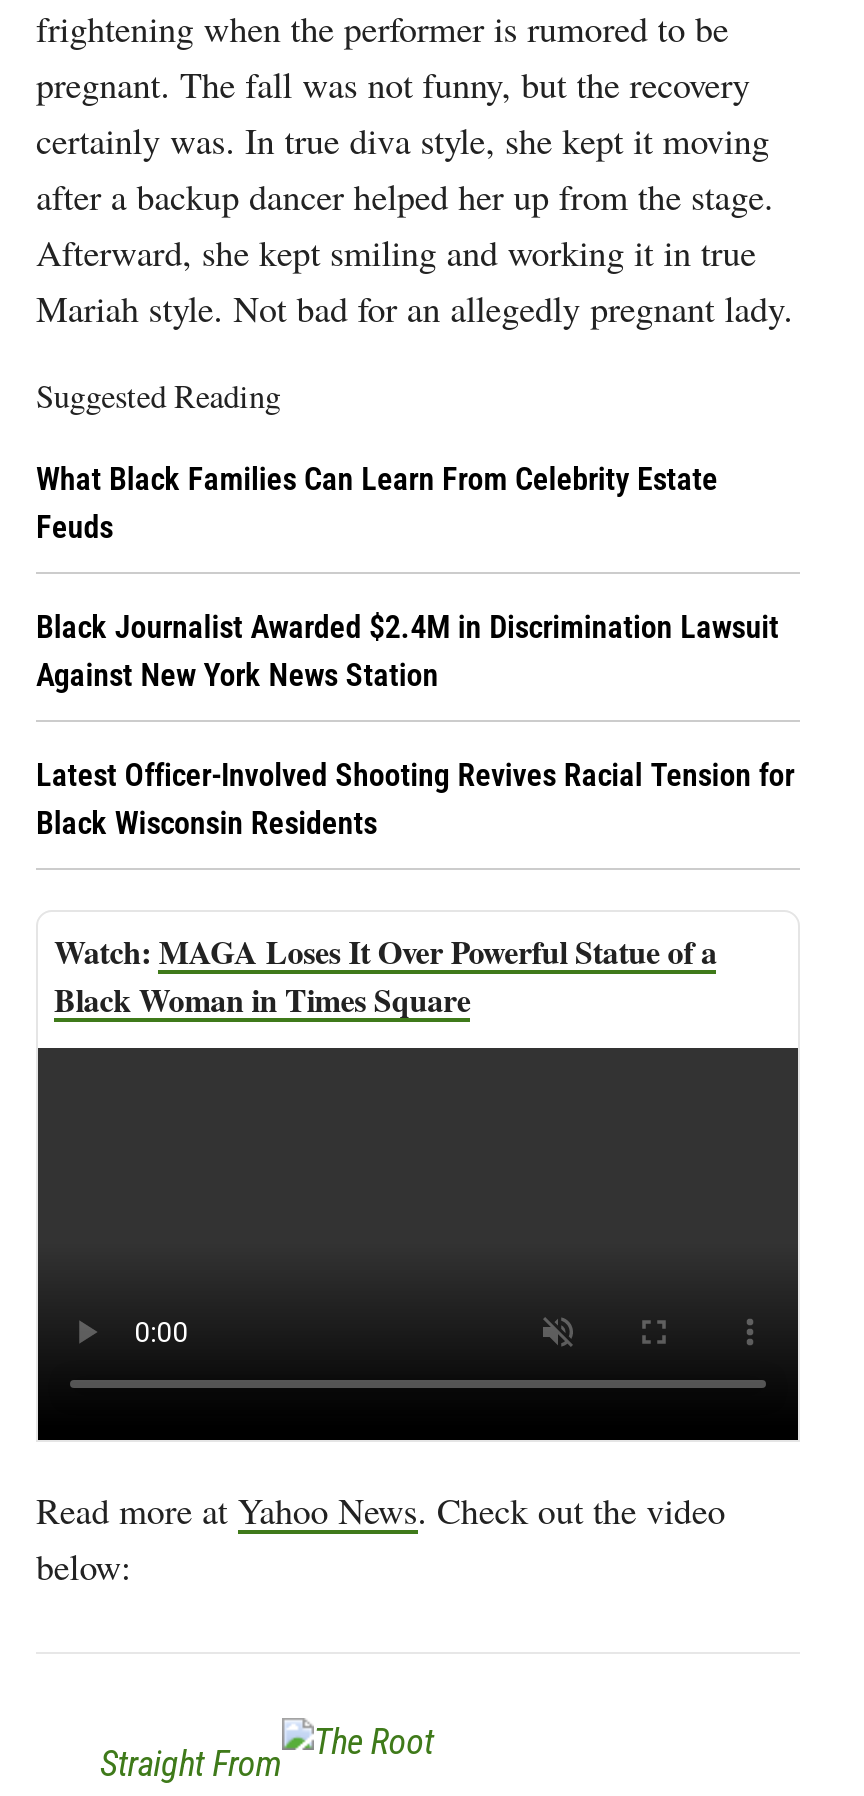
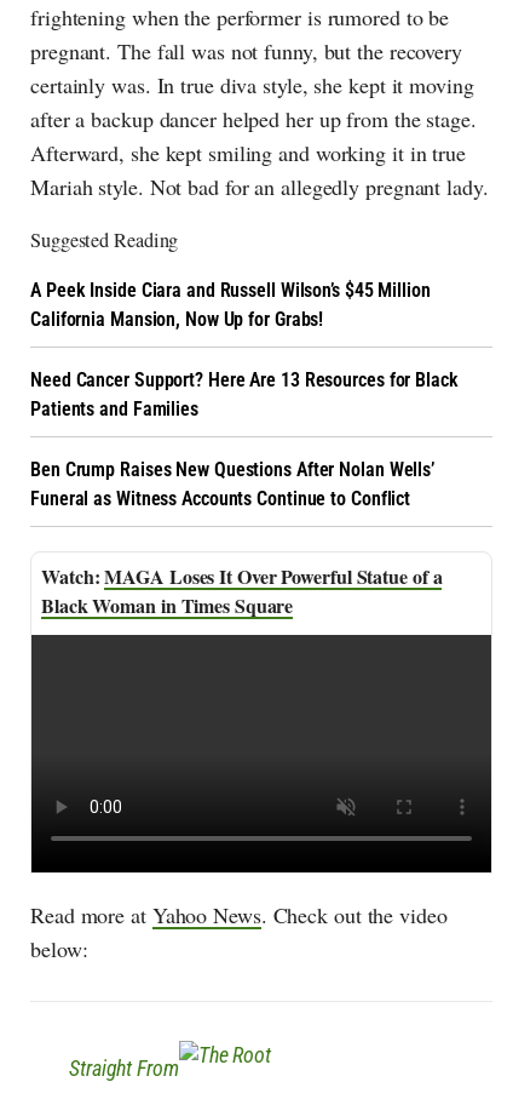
- What Black Families Can Learn From Celebrity Estate
- Feuds
+ A Peek Inside Ciara and Russell Wilson’s $45 Million
+ California Mansion, Now Up for Grabs!

- Black Journalist Awarded $2.4M in Discrimination Lawsuit
- Against New York News Station
+ Need Cancer Support? Here Are 13 Resources for Black
+ Patients and Families

- Latest Officer-Involved Shooting Revives Racial Tension for
- Black Wisconsin Residents
+ Ben Crump Raises New Questions After Nolan Wells’
+ Funeral as Witness Accounts Continue to Conflict
